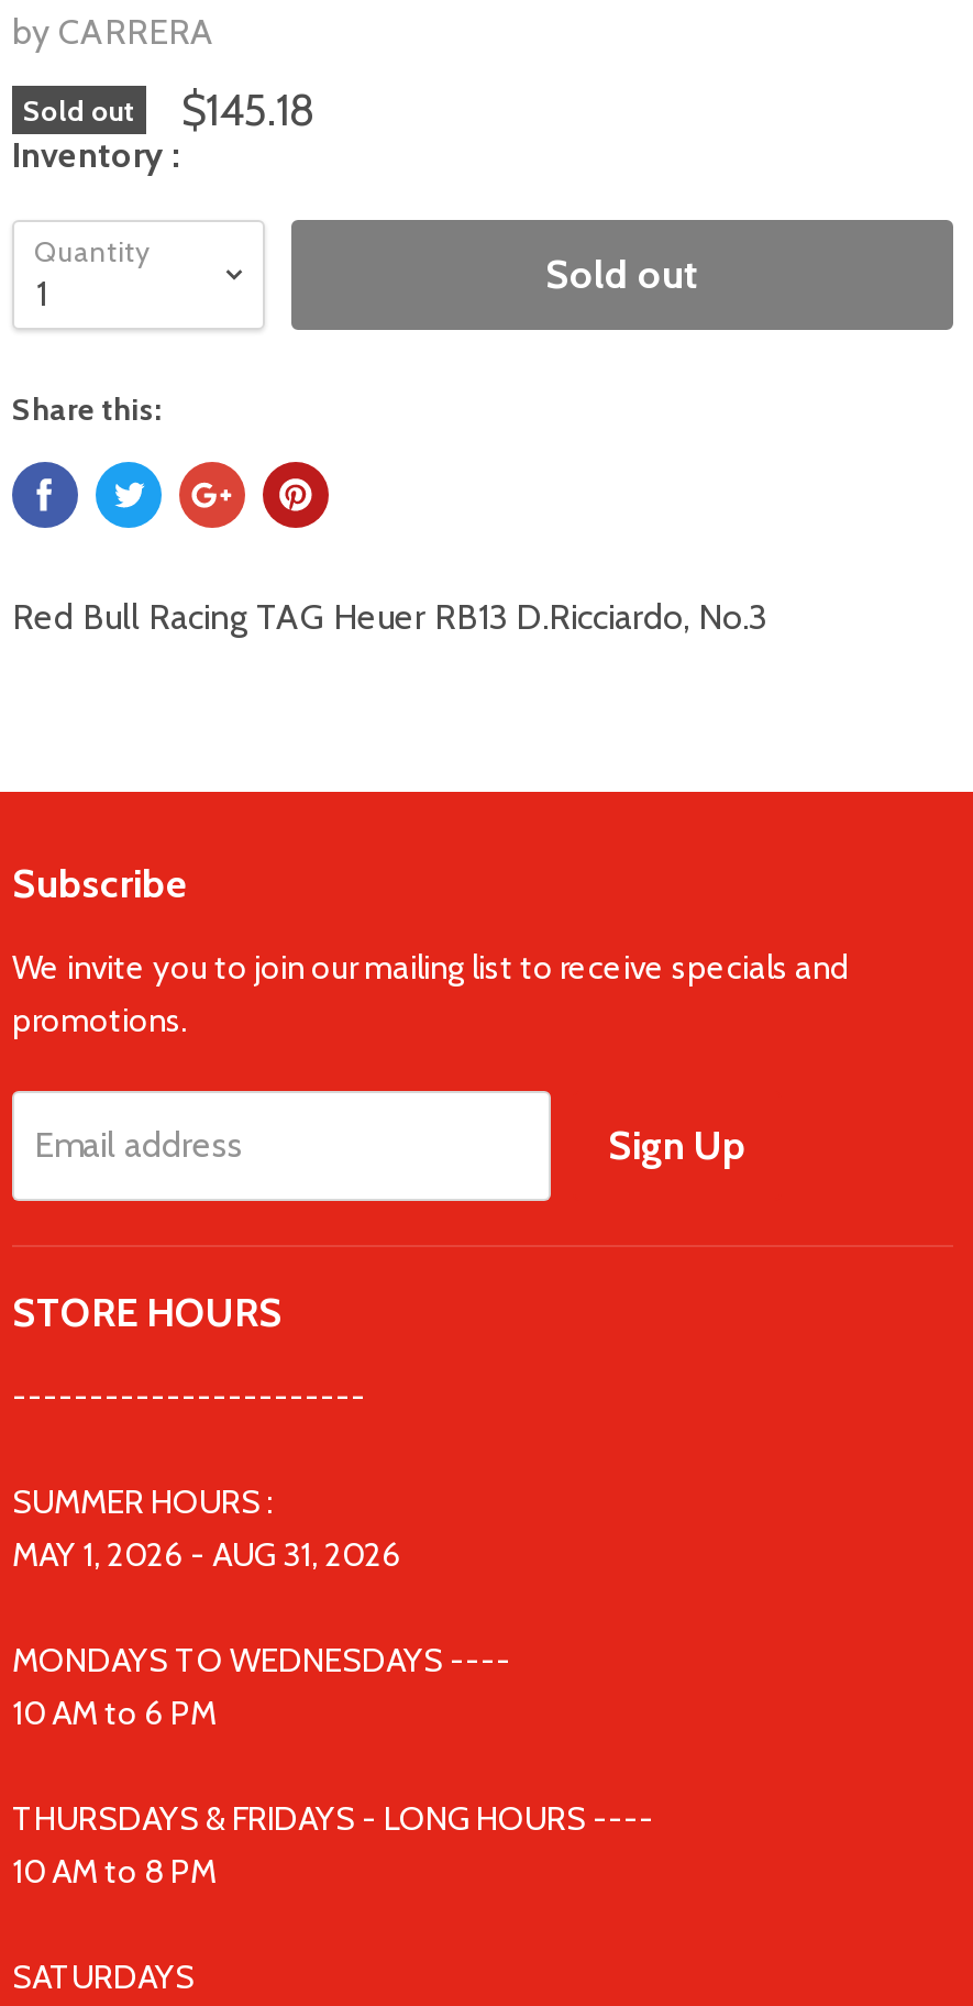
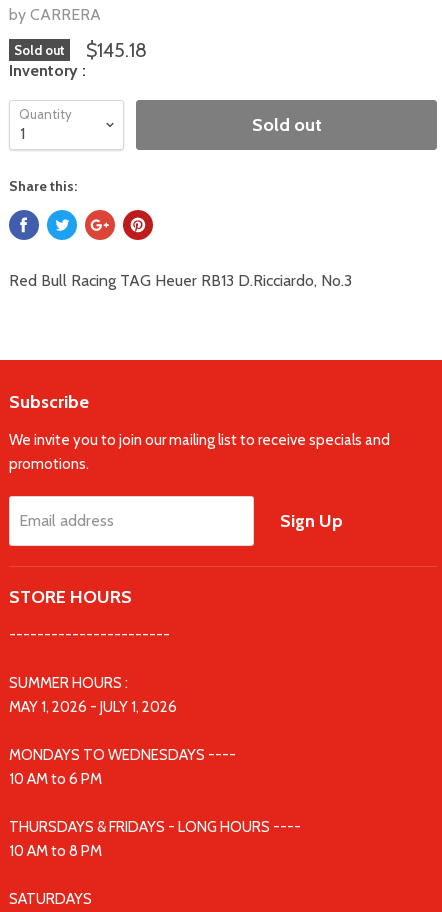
- MAY 1, 2026 - AUG 31, 2026
+ MAY 1, 2026 - JULY 1, 2026
